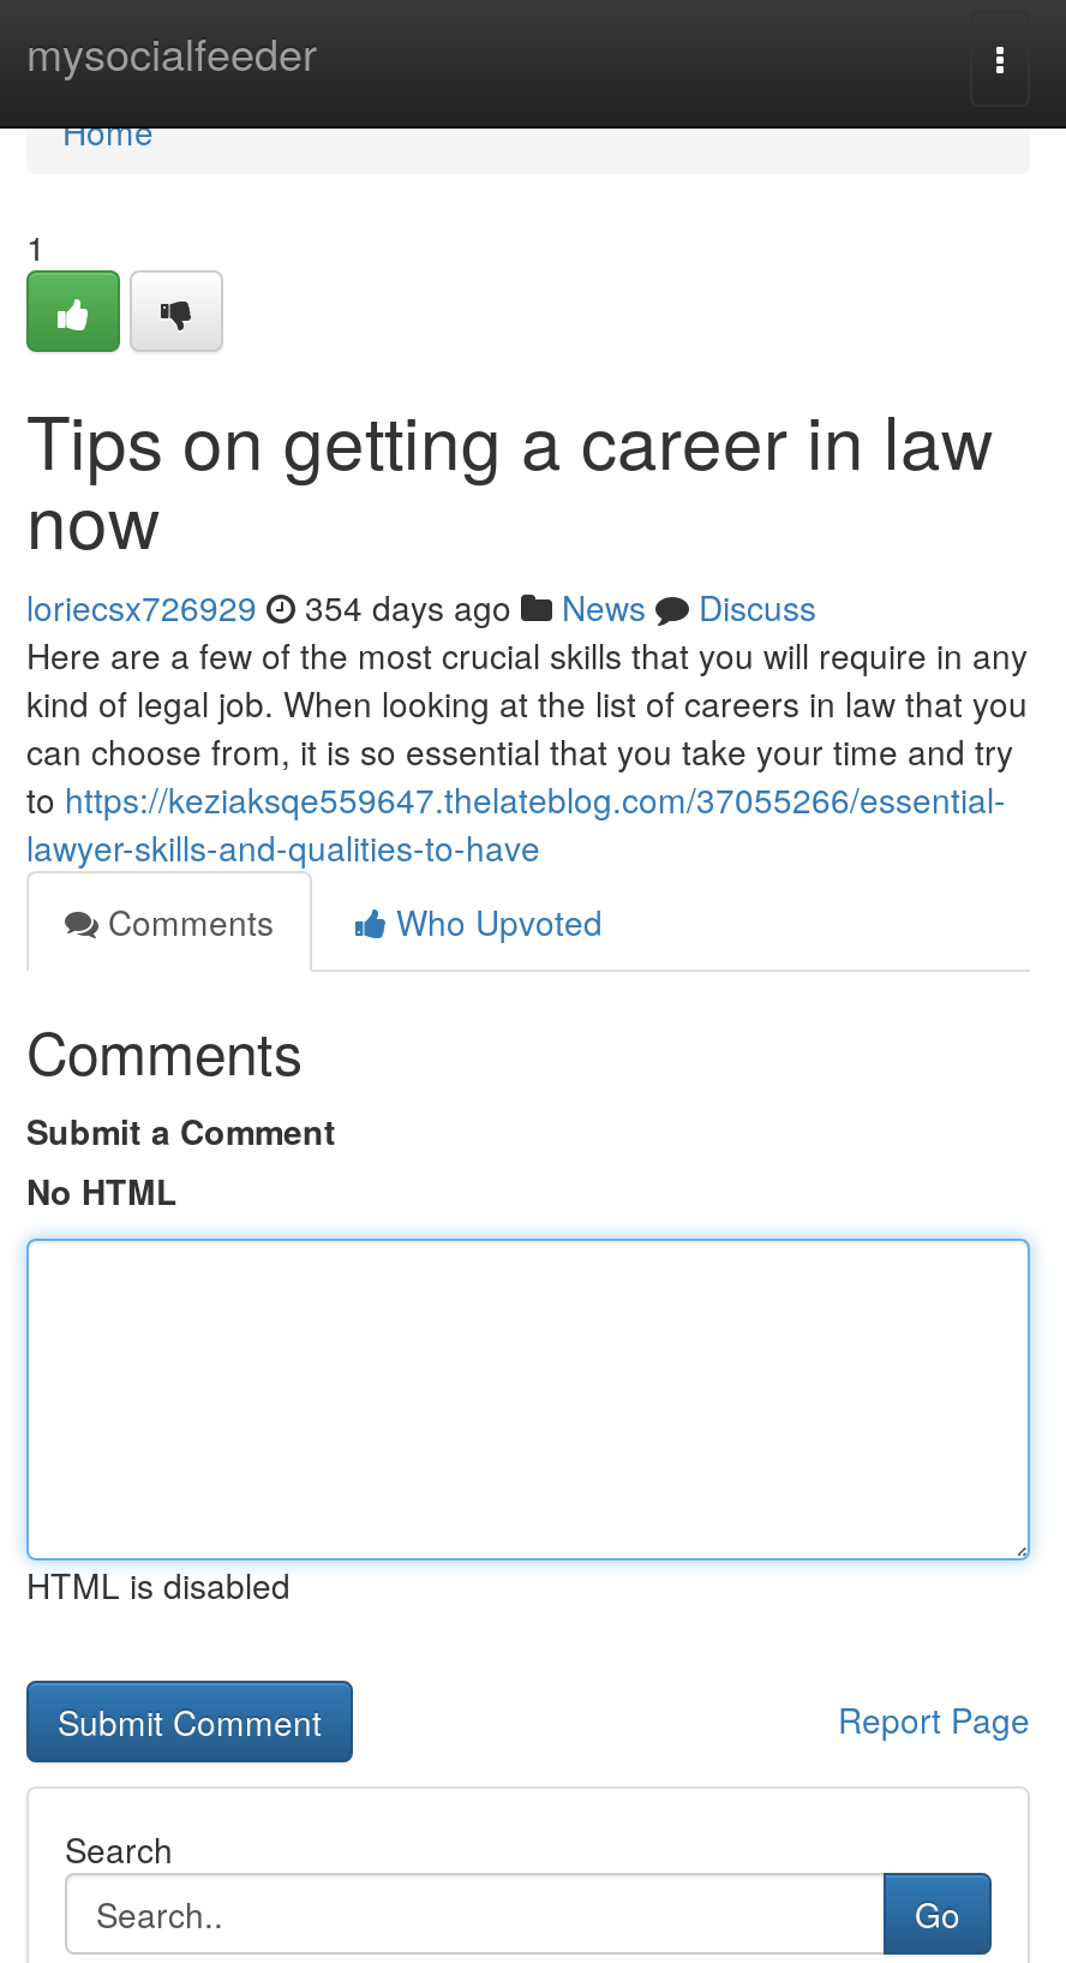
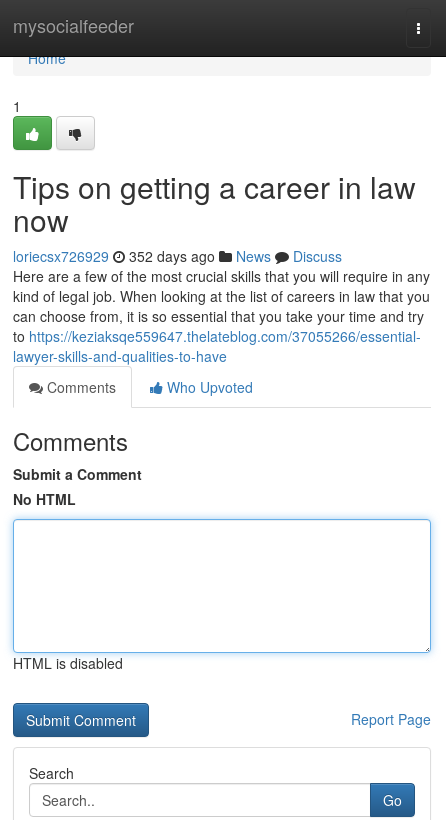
- loriecsx726929 354 days ago News Discuss
+ loriecsx726929 352 days ago News Discuss
